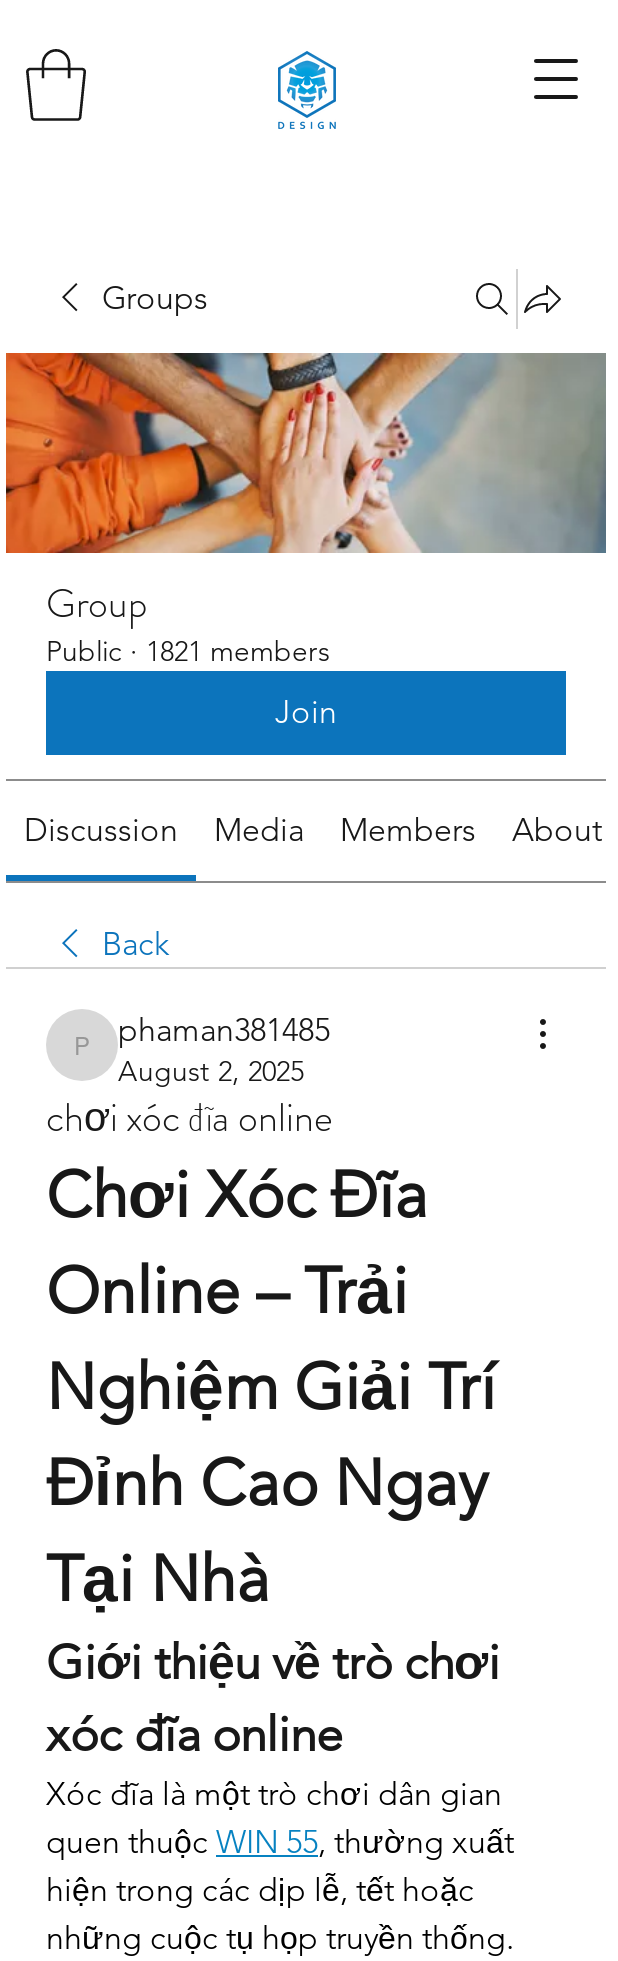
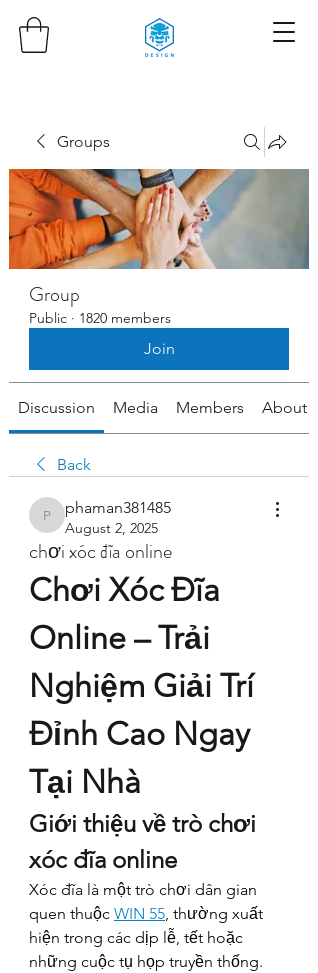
- Public · 1821 members
+ Public · 1820 members
